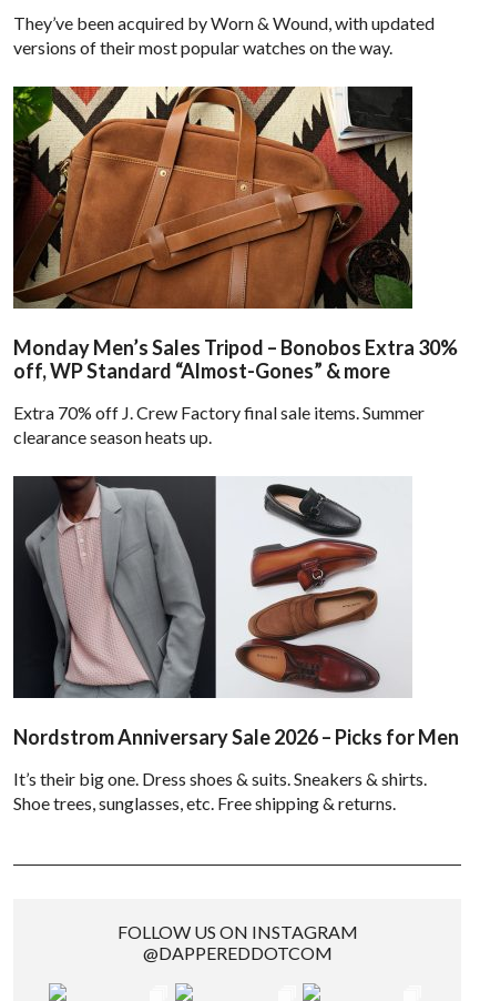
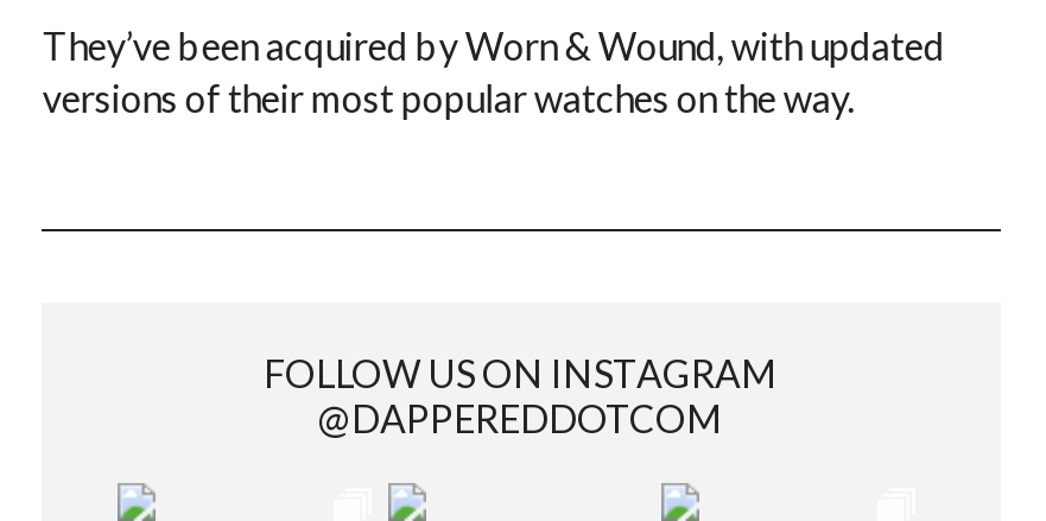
- [image]
- Monday Men’s Sales Tripod – Bonobos Extra 30%
- off, WP Standard “Almost-Gones” & more
- Extra 70% off J. Crew Factory final sale items. Summer
- clearance season heats up.

- [image]
- Nordstrom Anniversary Sale 2026 – Picks for Men
- It’s their big one. Dress shoes & suits. Sneakers & shirts.
- Shoe trees, sunglasses, etc. Free shipping & returns.

- [image]
